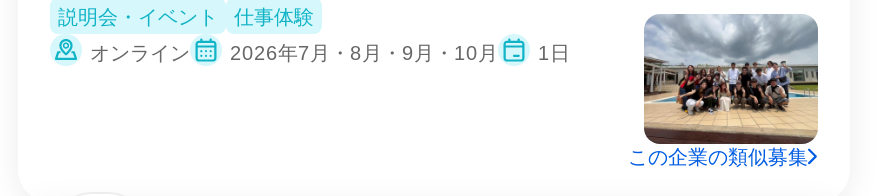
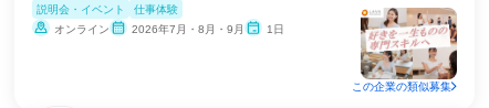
- [image]
+ [image]

- オンライン 2026年7月・8月・9月・10月 1日
+ オンライン 2026年7月・8月・9月 1日
